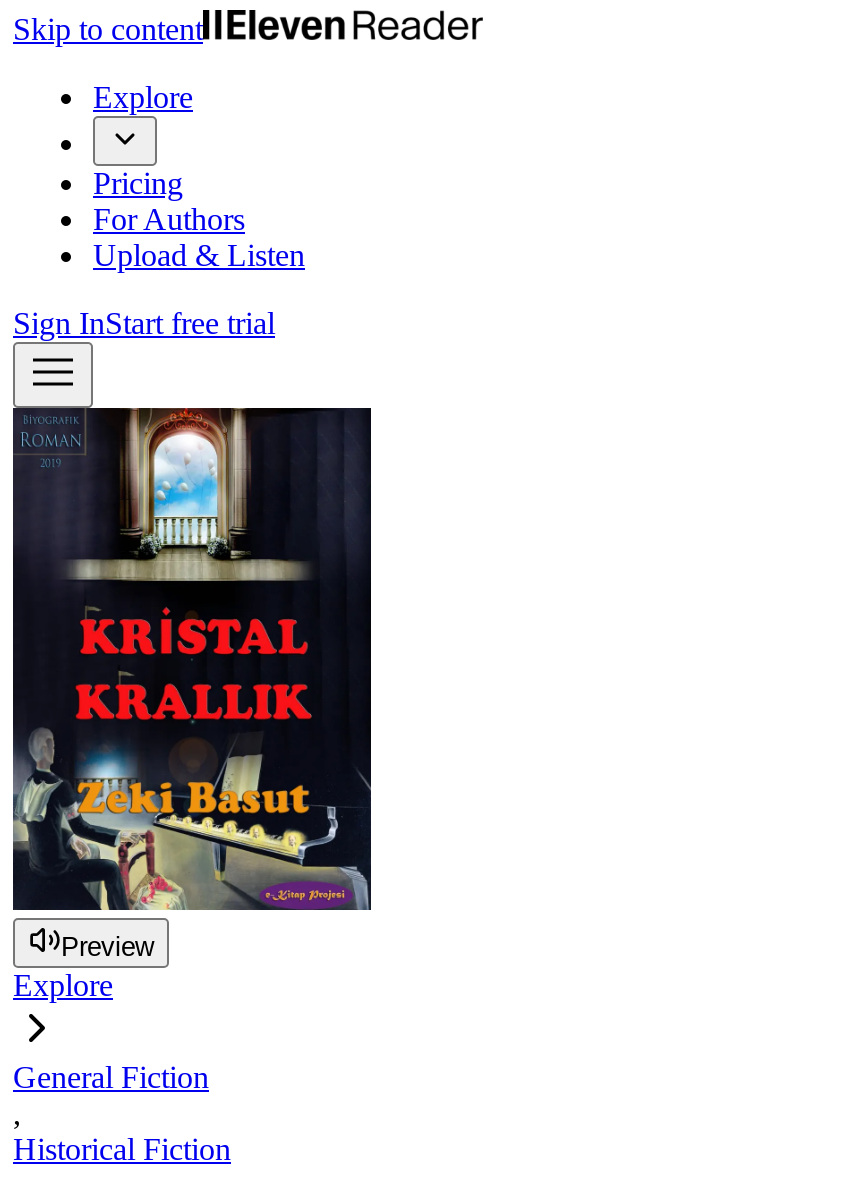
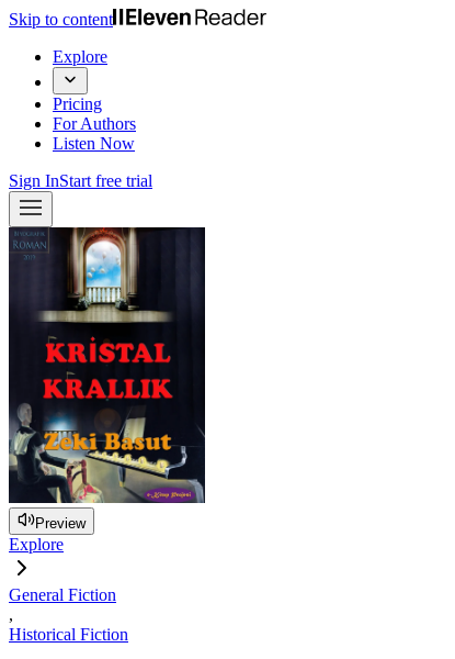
- Upload & Listen
+ Listen Now
